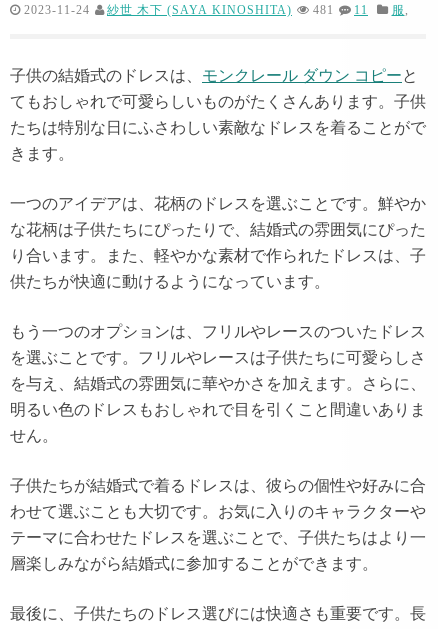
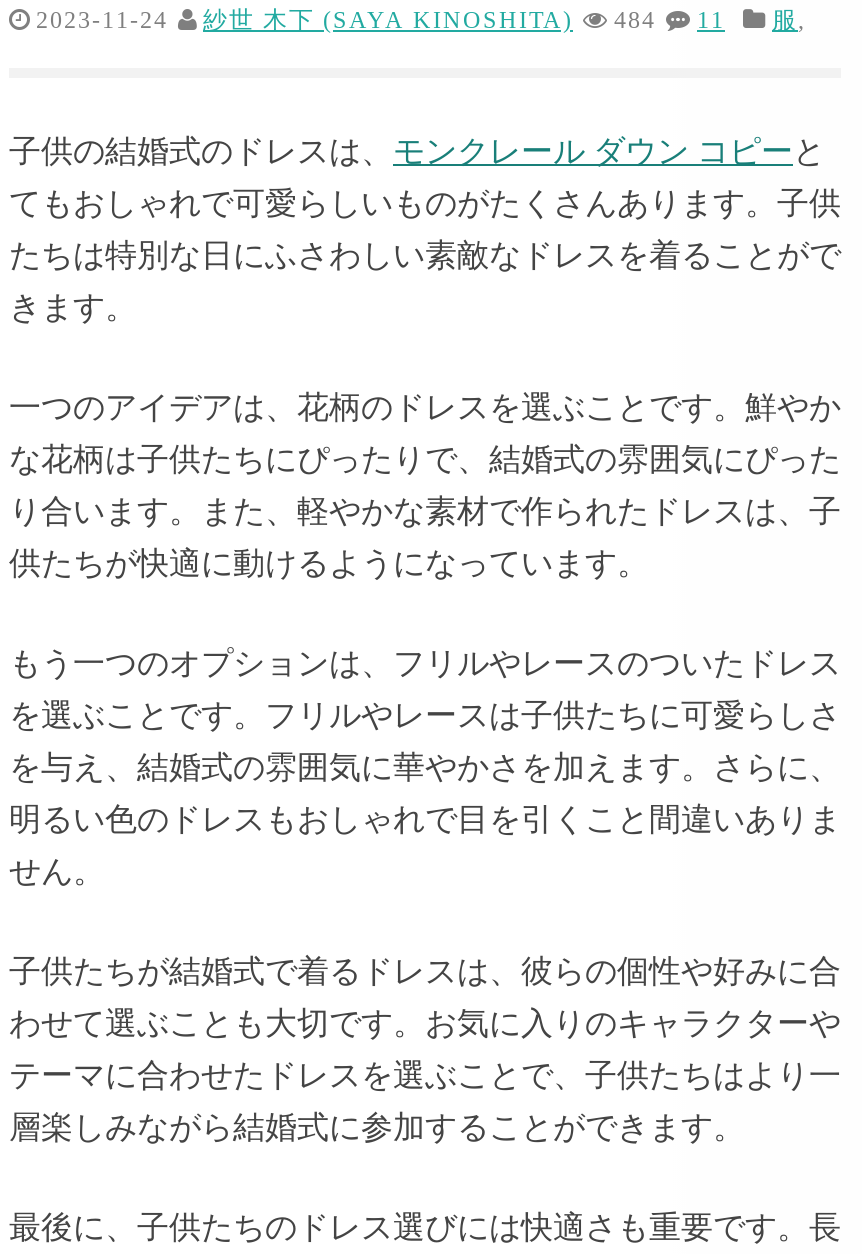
- 2023-11-24 紗世 木下 (SAYA KINOSHITA) 481 11 服,
+ 2023-11-24 紗世 木下 (SAYA KINOSHITA) 484 11 服,
